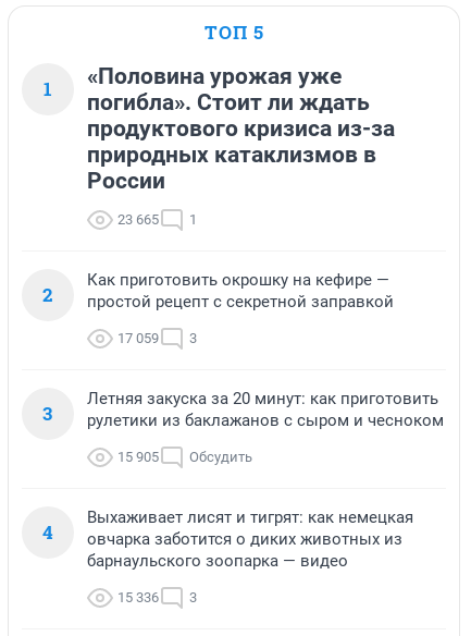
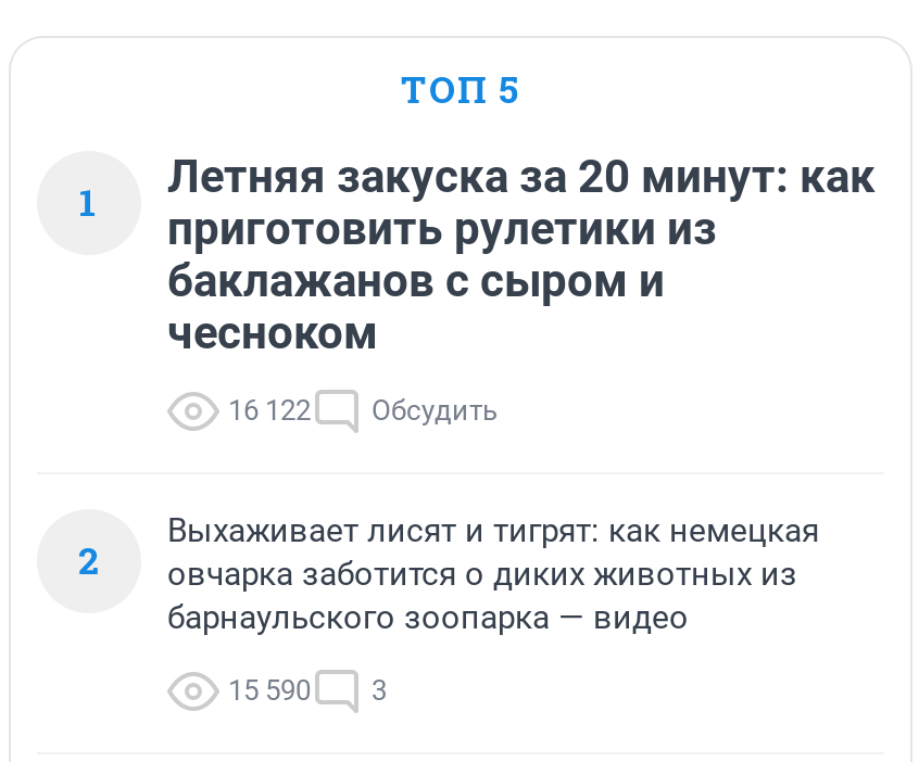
- «Половина урожая уже
- погибла». Стоит ли ждать
- продуктового кризиса из-за
- природных катаклизмов в
- России
+ Летняя закуска за 20 минут: как
+ приготовить рулетики из
+ баклажанов с сыром и
+ чесноком

- 23 665
- 1
+ 16 122
+ Обсудить

- Как приготовить окрошку на кефире —
- простой рецепт с секретной заправкой
- 17 059
- 3
- 3

- Летняя закуска за 20 минут: как приготовить
- рулетики из баклажанов с сыром и чесноком
- 15 905
- Обсудить
- 4

- 15 336 3
+ 15 590 3
